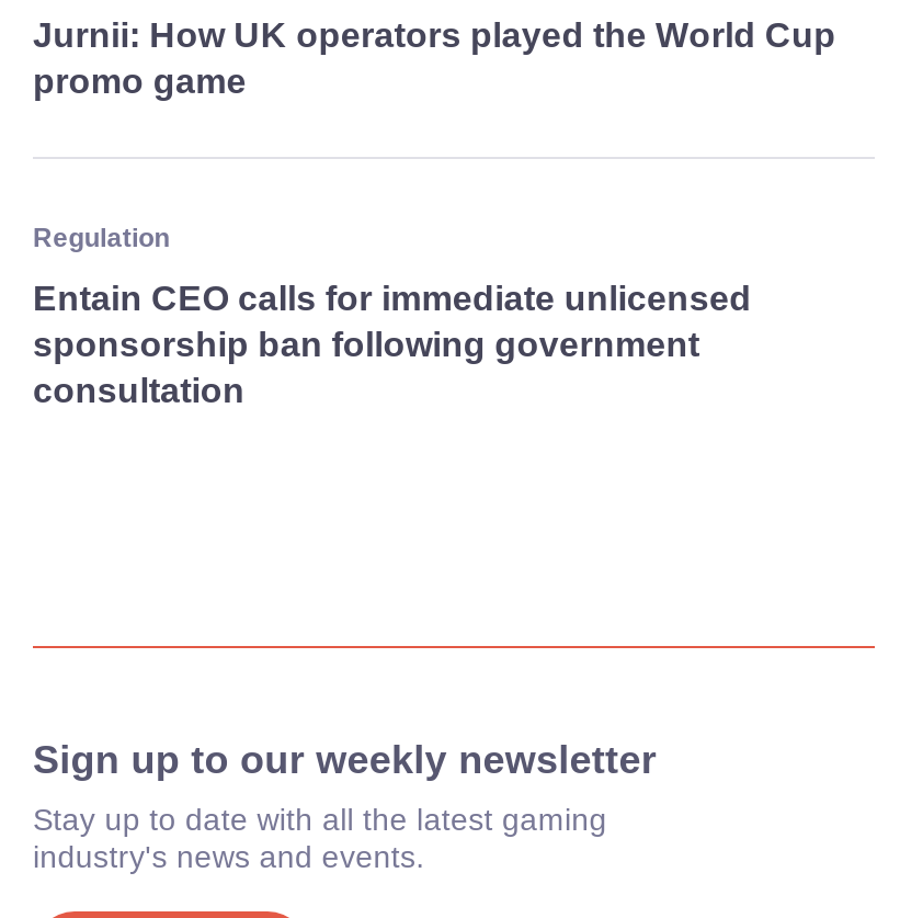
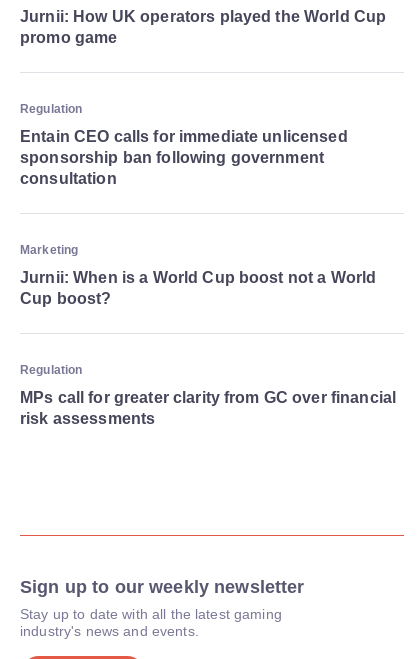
+ Marketing
+ Jurnii: When is a World Cup boost not a World
+ Cup boost?

+ Regulation
+ MPs call for greater clarity from GC over financial
+ risk assessments
